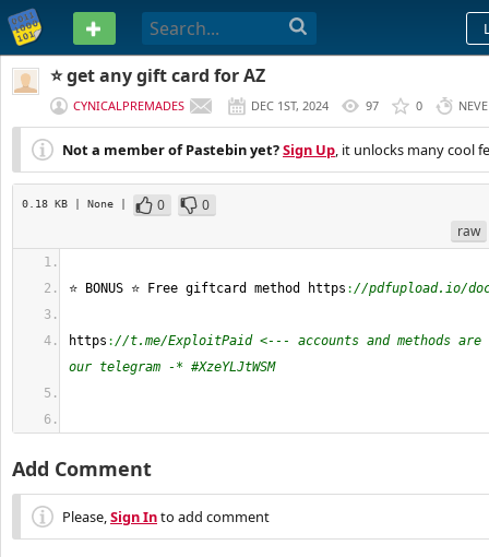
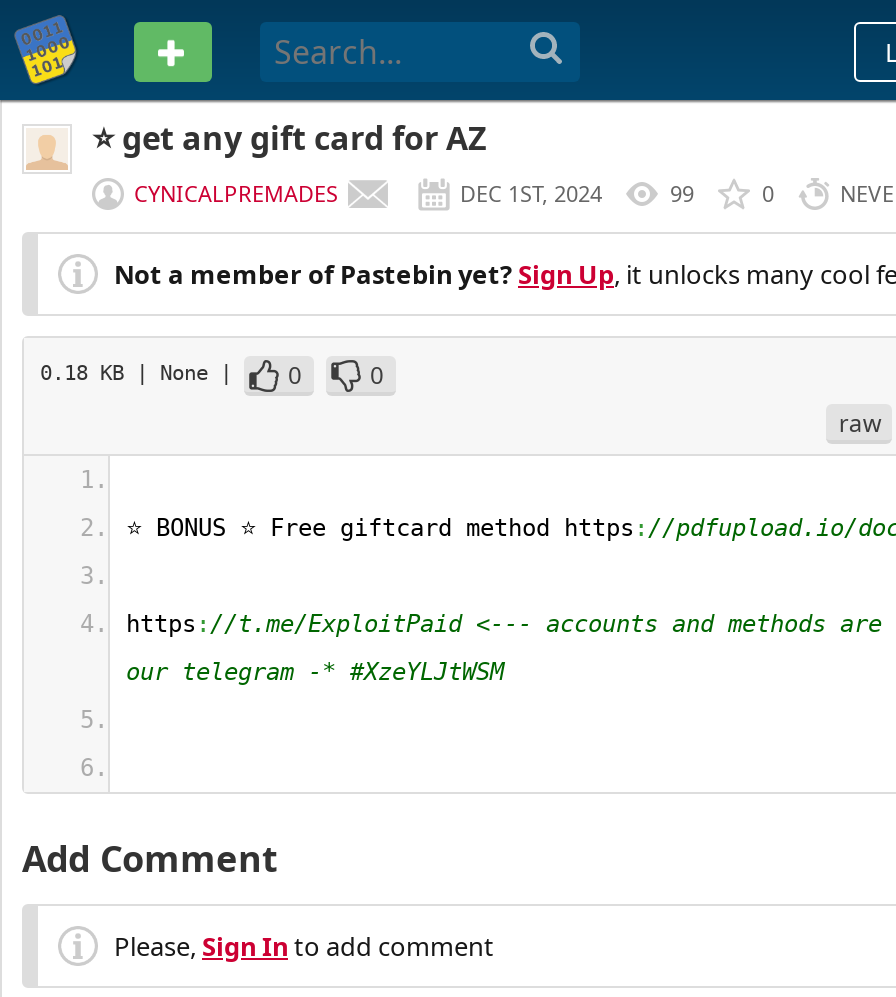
- 97
+ 99
